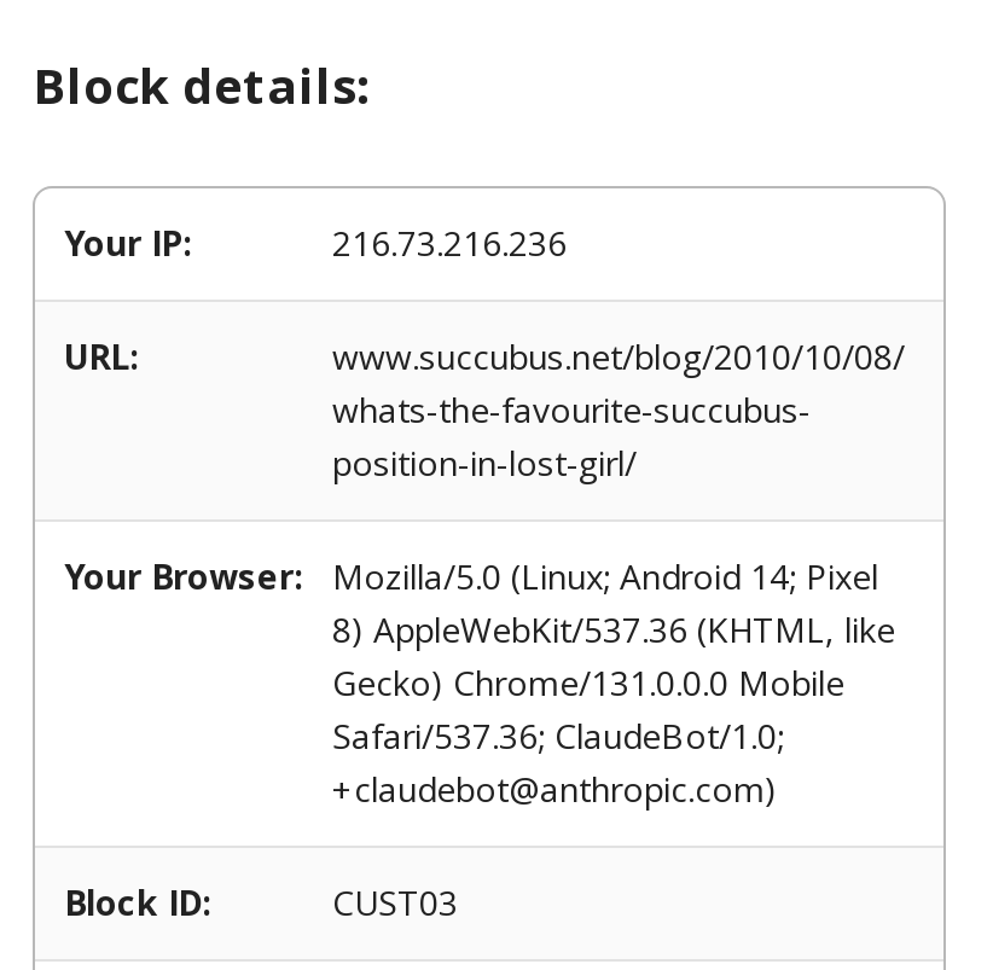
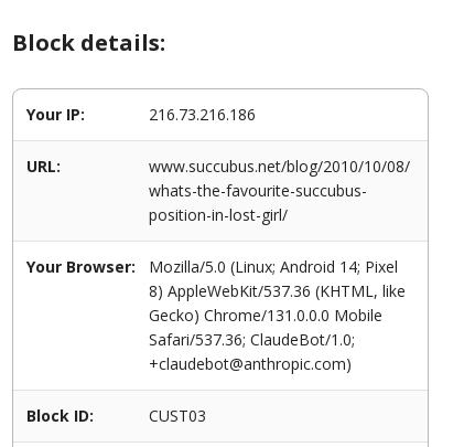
- 216.73.216.236
+ 216.73.216.186
